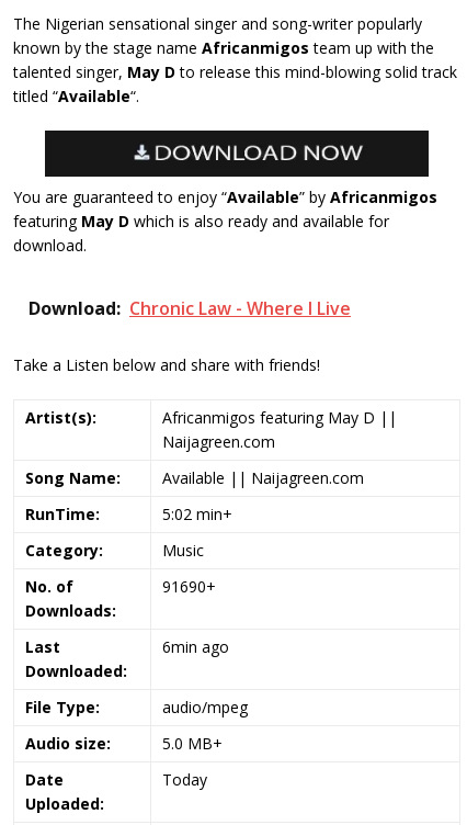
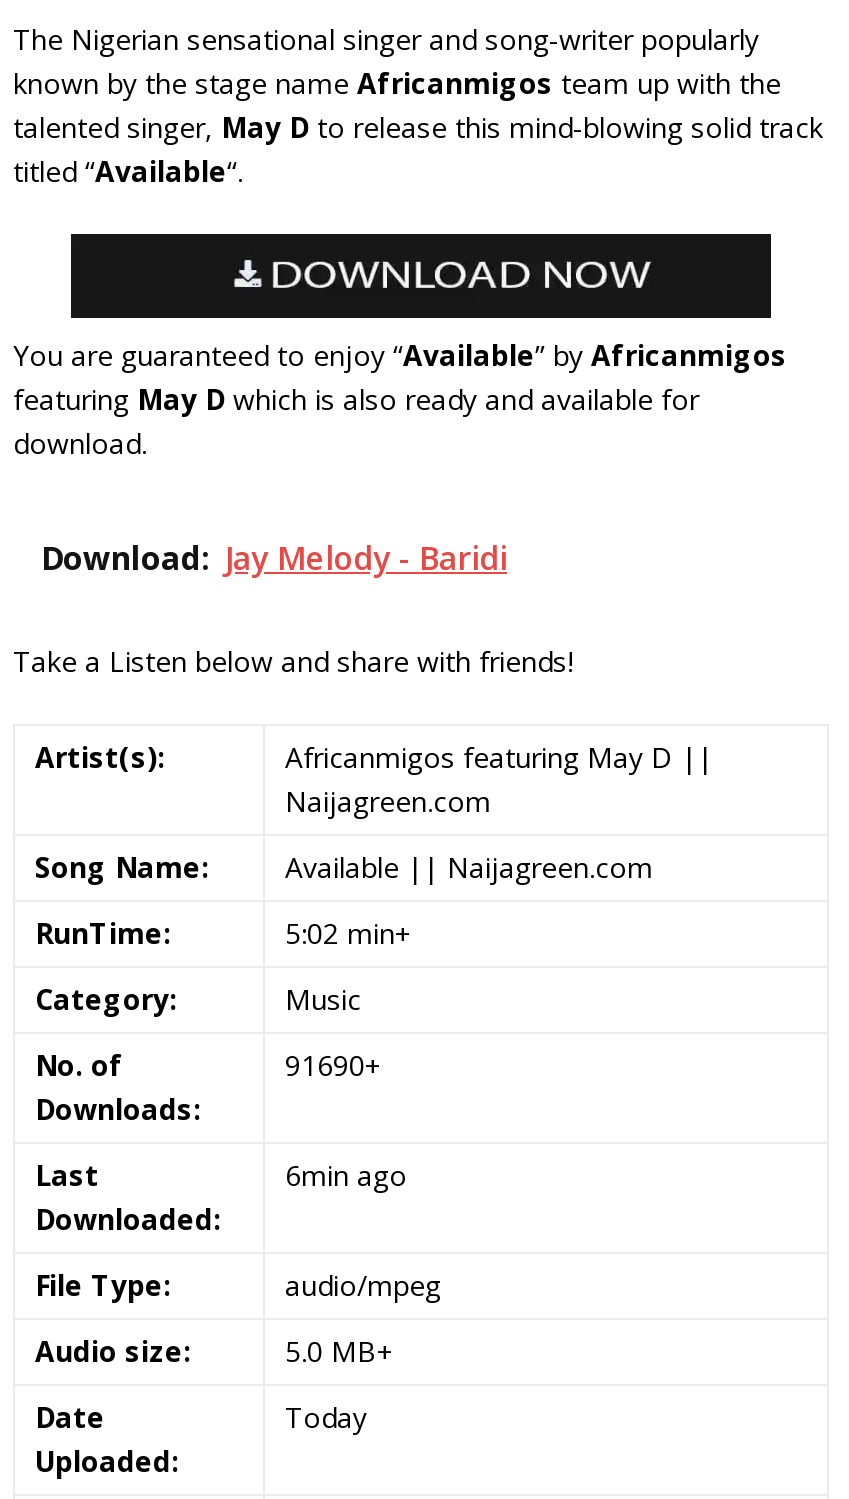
- Download: Chronic Law - Where I Live
+ Download: Jay Melody - Baridi
